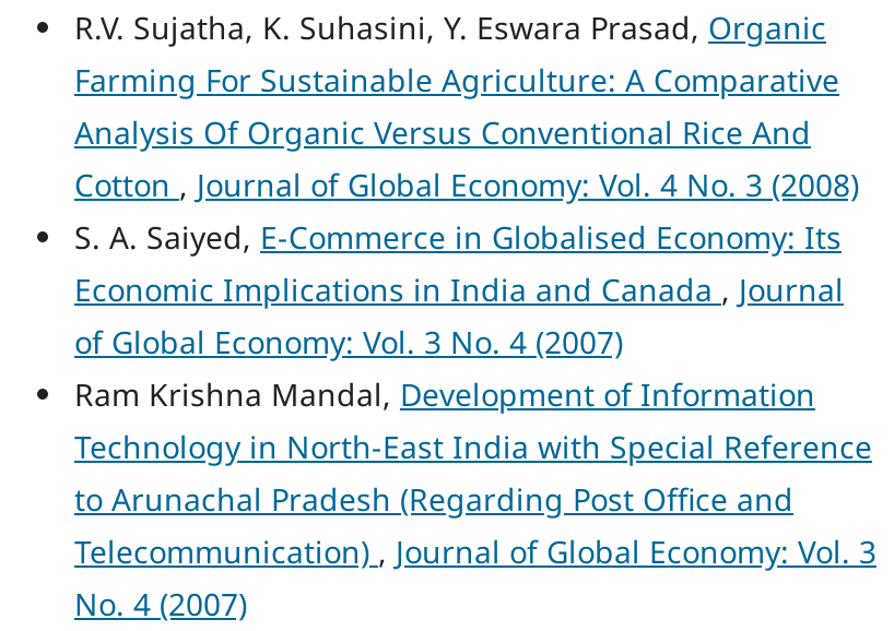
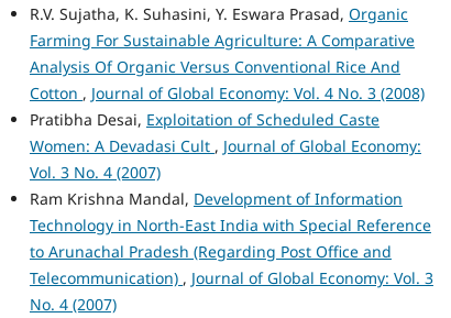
- S. A. Saiyed, E-Commerce in Globalised Economy: Its
- Economic Implications in India and Canada, Journal
- of Global Economy: Vol. 3 No. 4 (2007)
+ Pratibha Desai, Exploitation of Scheduled Caste
+ Women: A Devadasi Cult, Journal of Global Economy:
+ Vol. 3 No. 4 (2007)
